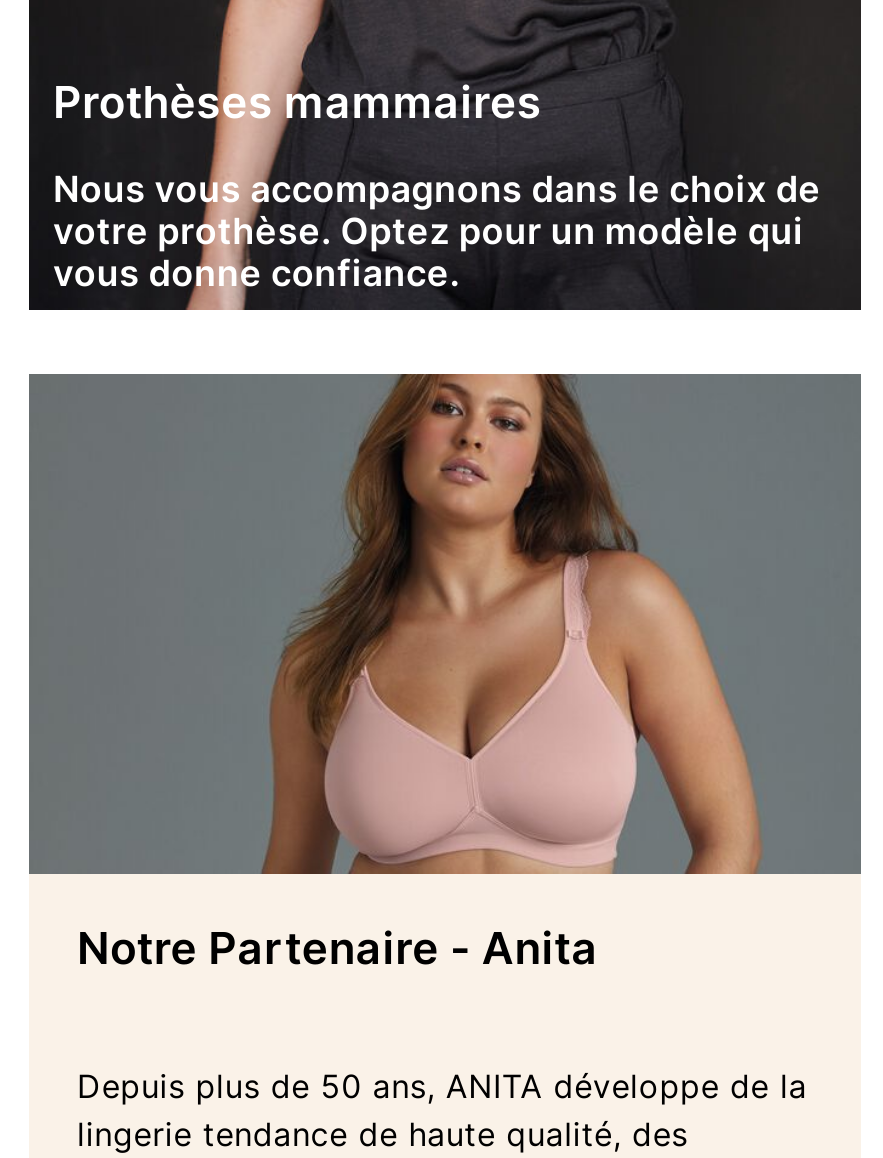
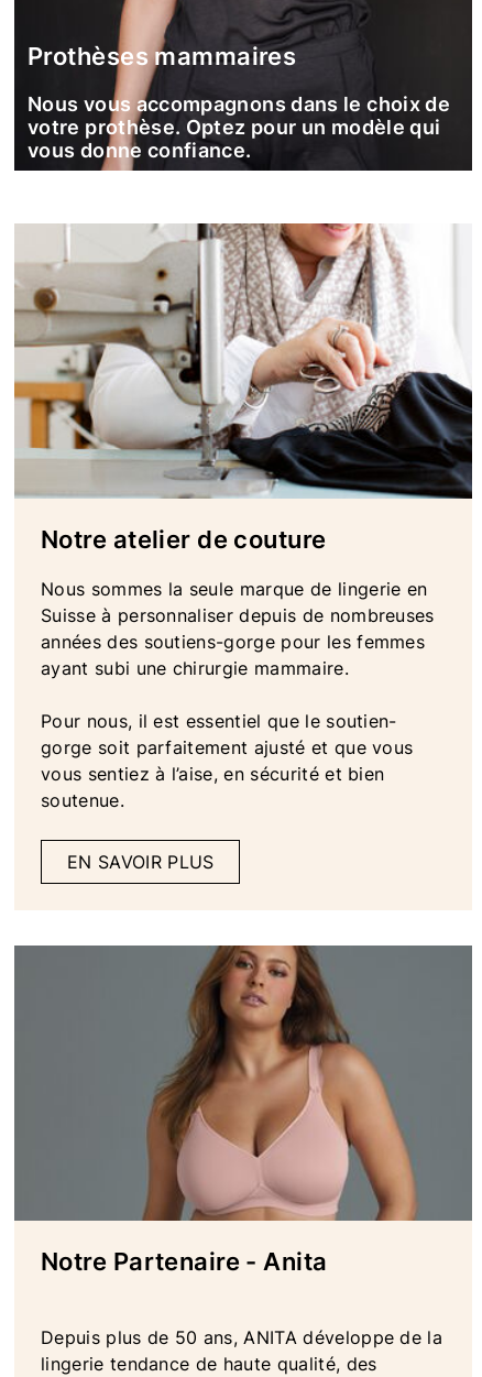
+ [image]
+ Notre atelier de couture
+ Nous sommes la seule marque de lingerie en
+ Suisse à personnaliser depuis de nombreuses
+ années des soutiens-gorge pour les femmes
+ ayant subi une chirurgie mammaire.
+ Pour nous, il est essentiel que le soutien-
+ gorge soit parfaitement ajusté et que vous
+ vous sentiez à l’aise, en sécurité et bien
+ soutenue.
+ EN SAVOIR PLUS
